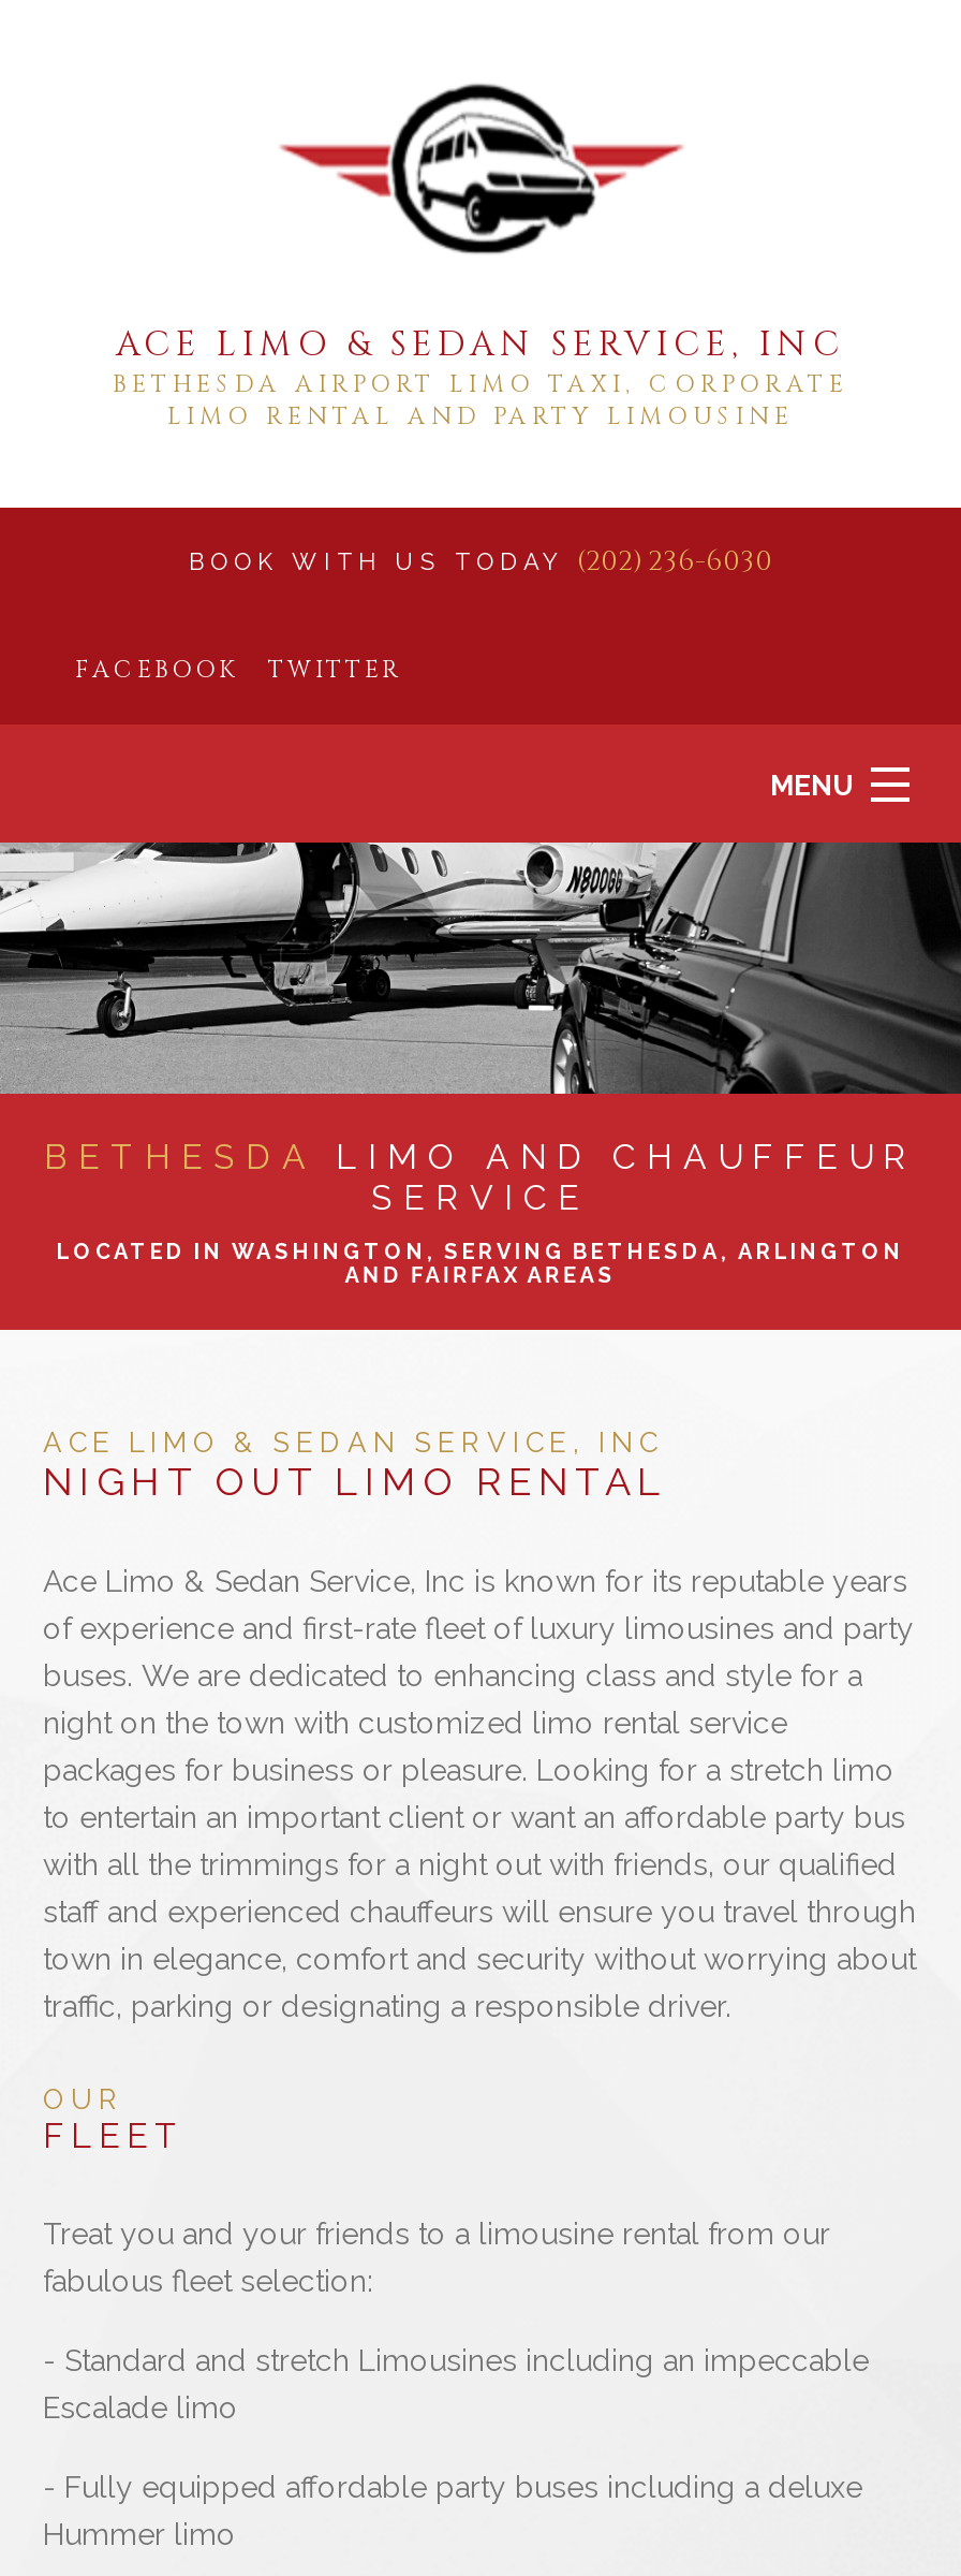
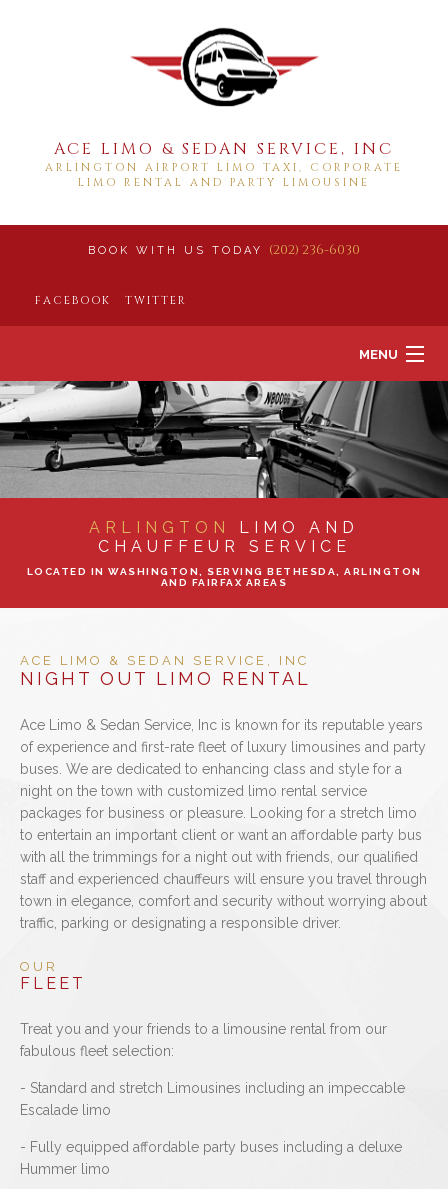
- BETHESDA AIRPORT LIMO TAXI, CORPORATE
+ ARLINGTON AIRPORT LIMO TAXI, CORPORATE

- BETHESDA LIMO AND CHAUFFEUR
- SERVICE
+ ARLINGTON LIMO AND
+ CHAUFFEUR SERVICE
